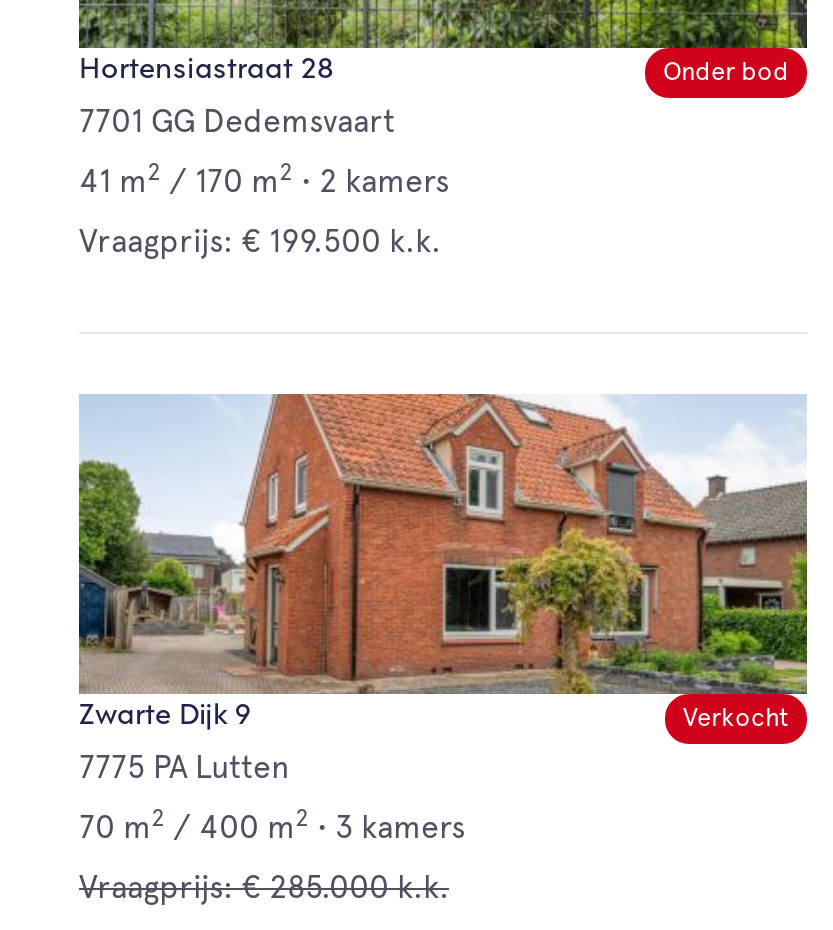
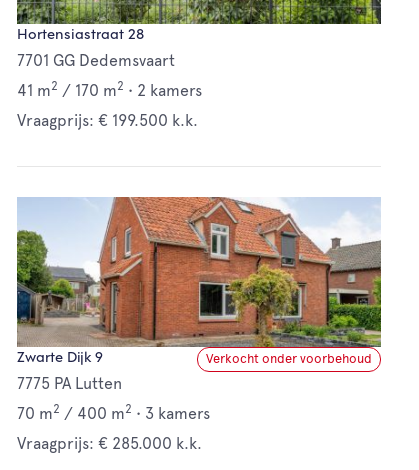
- Onder bod

- Verkocht
+ Verkocht onder voorbehoud
